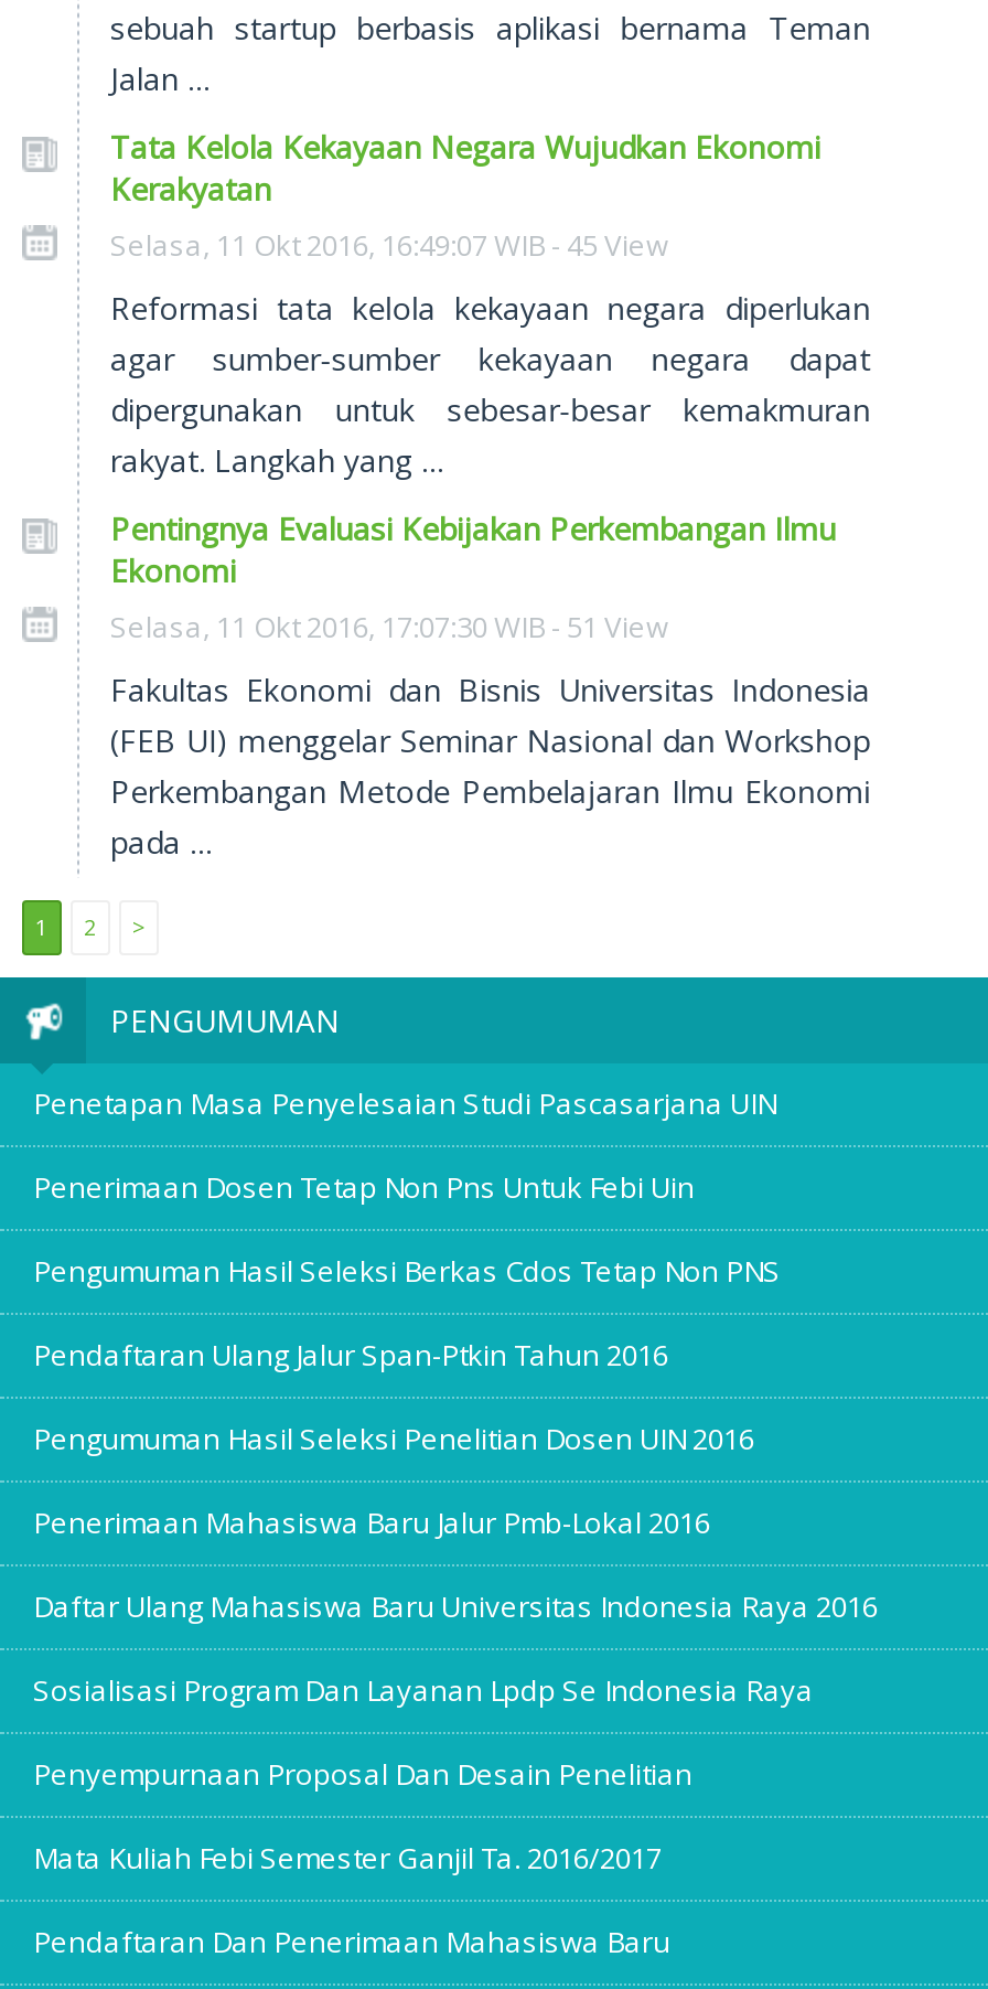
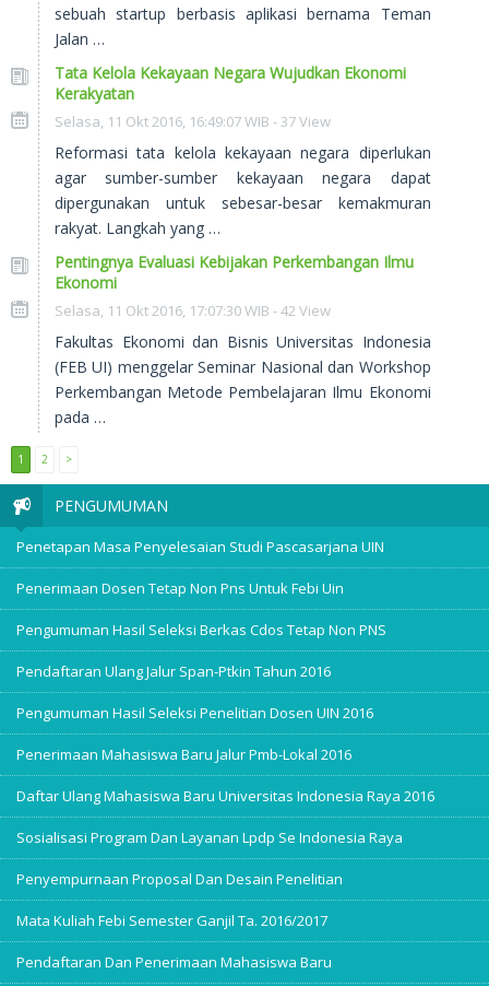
- Selasa, 11 Okt 2016, 16:49:07 WIB - 45 View
+ Selasa, 11 Okt 2016, 16:49:07 WIB - 37 View

- Selasa, 11 Okt 2016, 17:07:30 WIB - 51 View
+ Selasa, 11 Okt 2016, 17:07:30 WIB - 42 View
